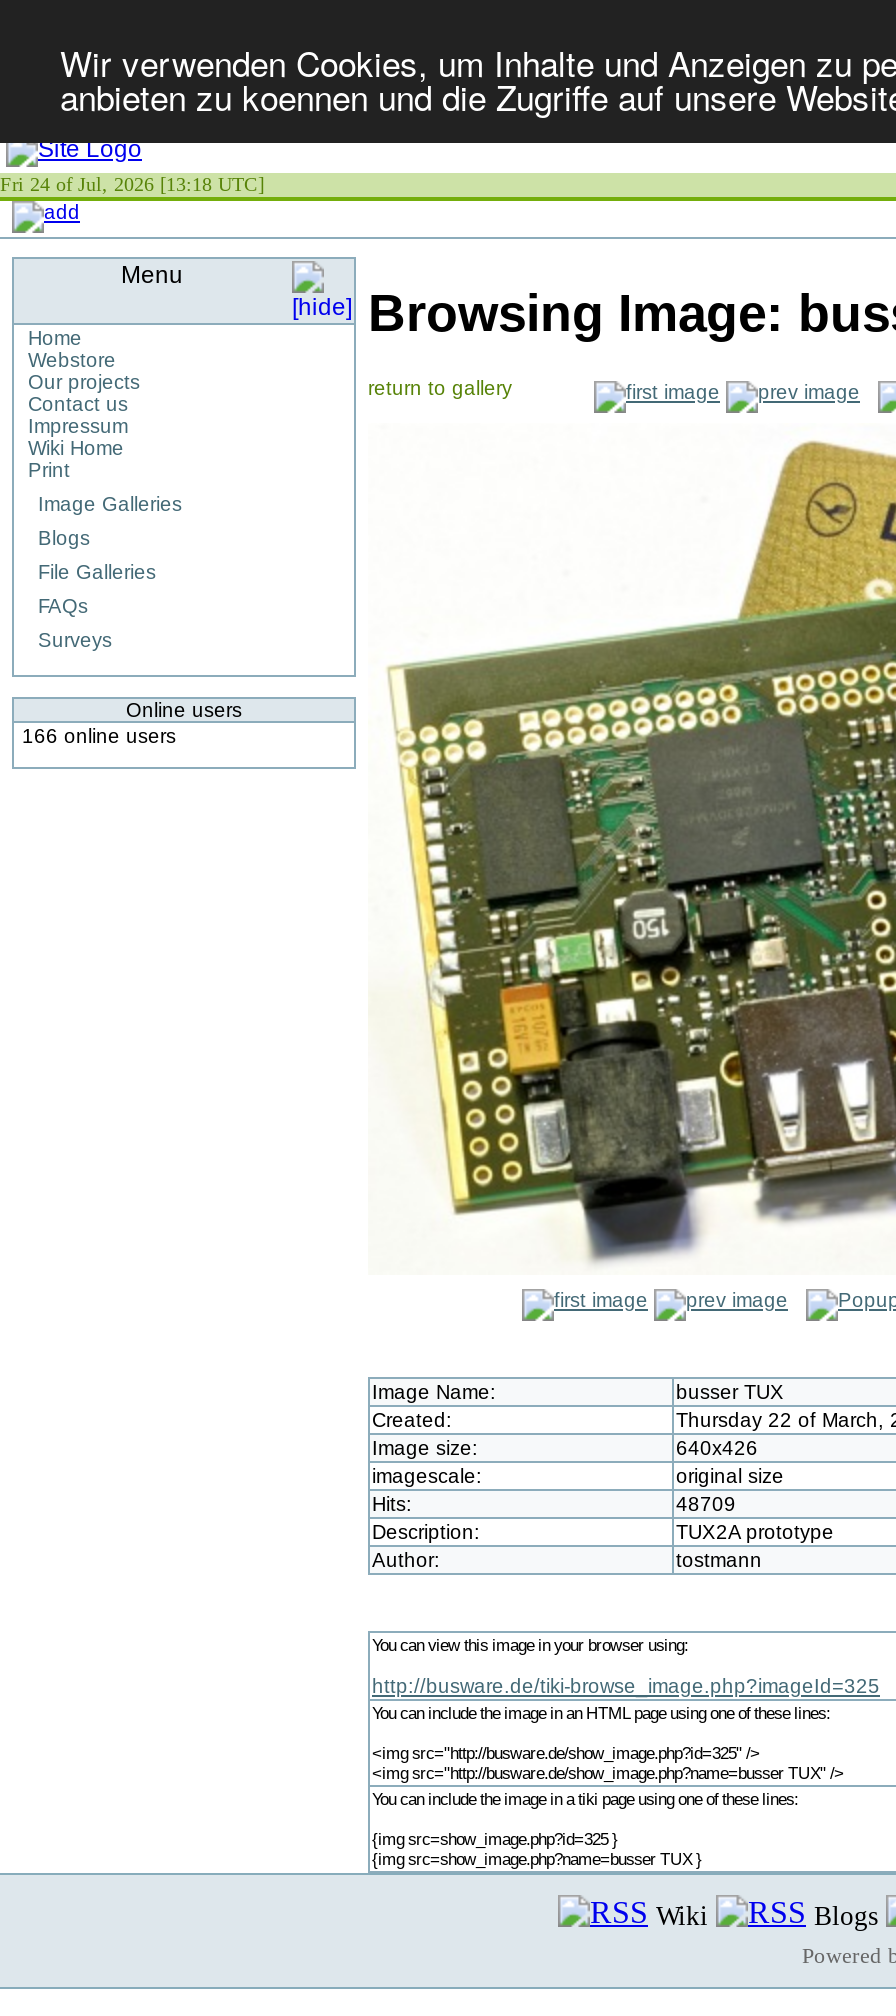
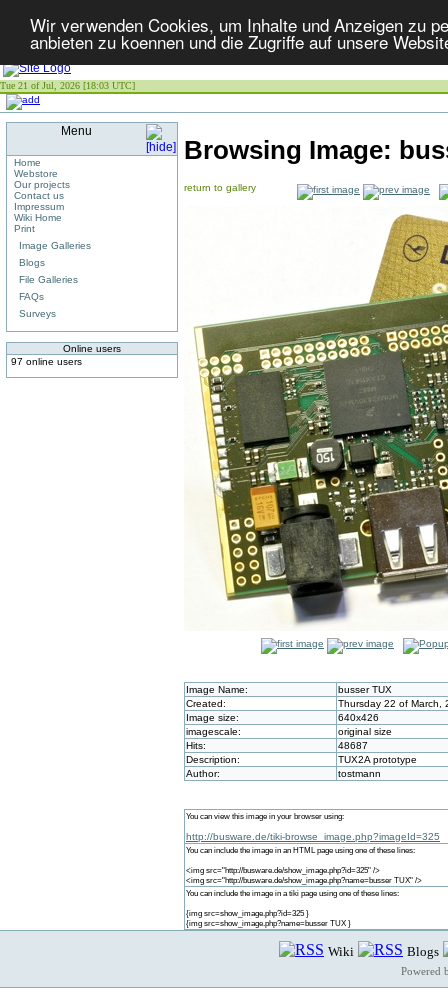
- Fri 24 of Jul, 2026 [13:18 UTC]
+ Tue 21 of Jul, 2026 [18:03 UTC]

- 166 online users
+ 97 online users

- 48709
+ 48687
